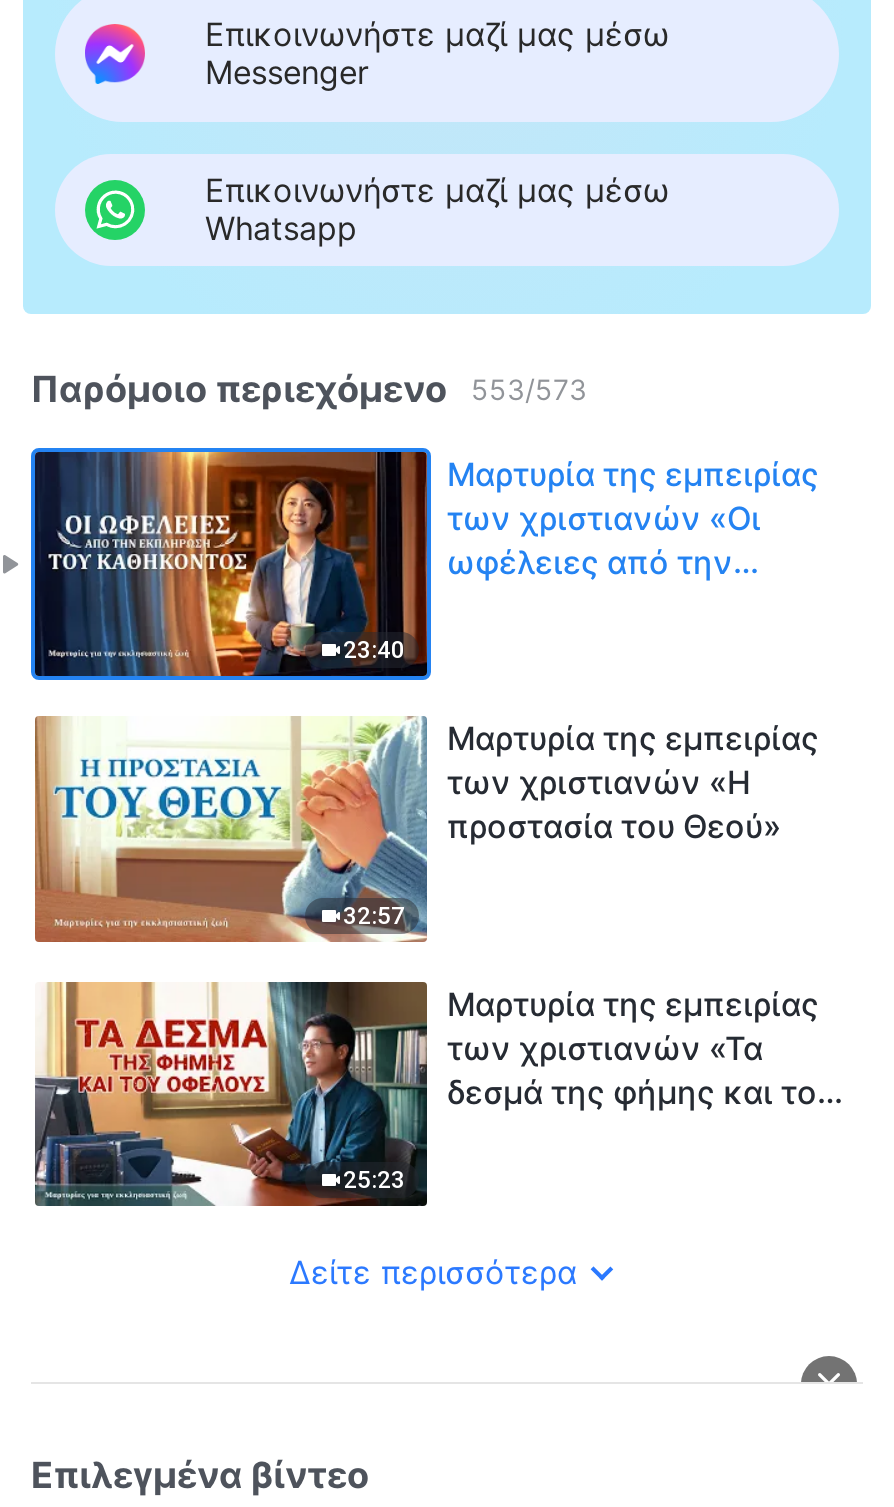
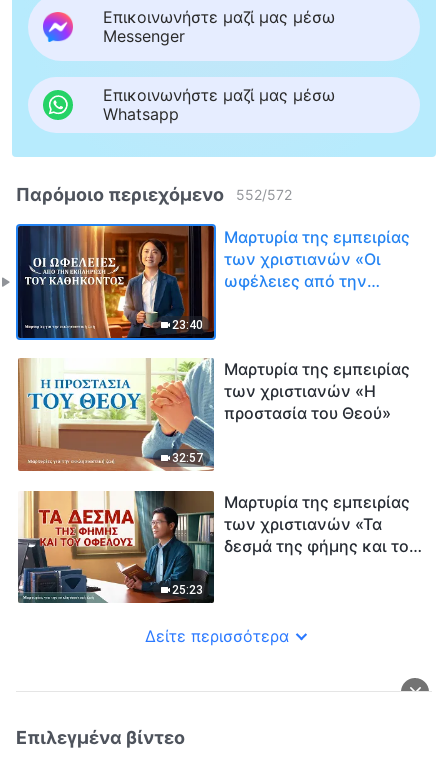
- Παρόμοιο περιεχόμενο 553/573
+ Παρόμοιο περιεχόμενο 552/572
